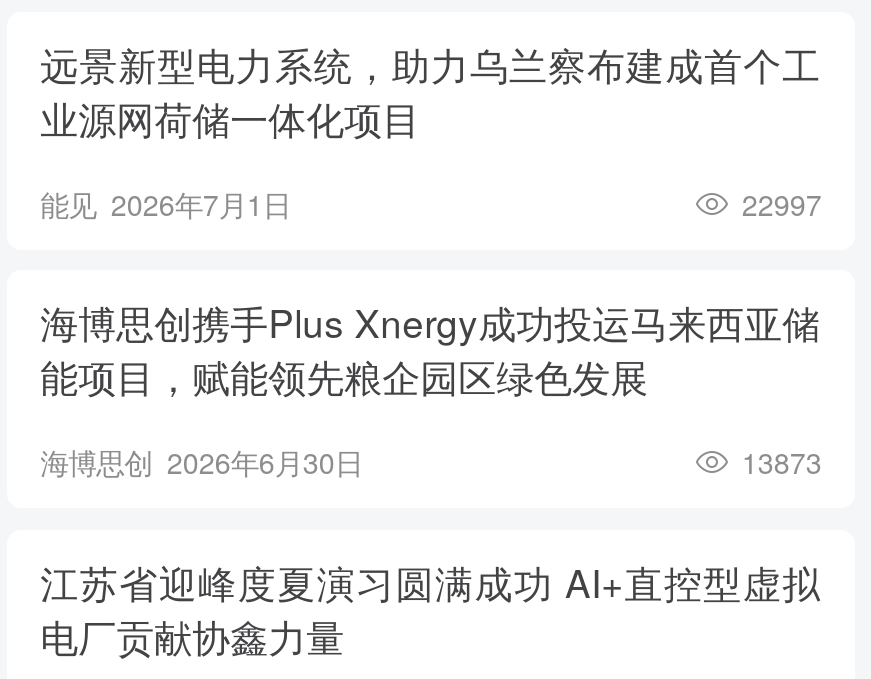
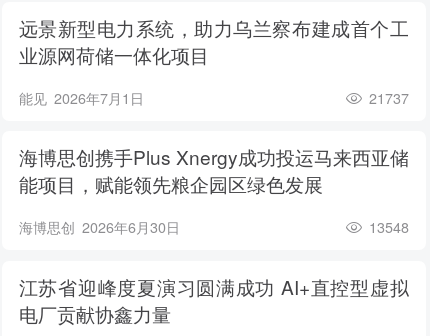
- 22997
+ 21737

- 13873
+ 13548
